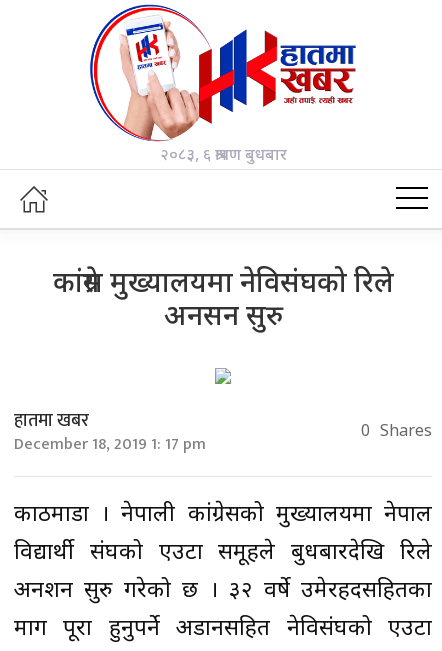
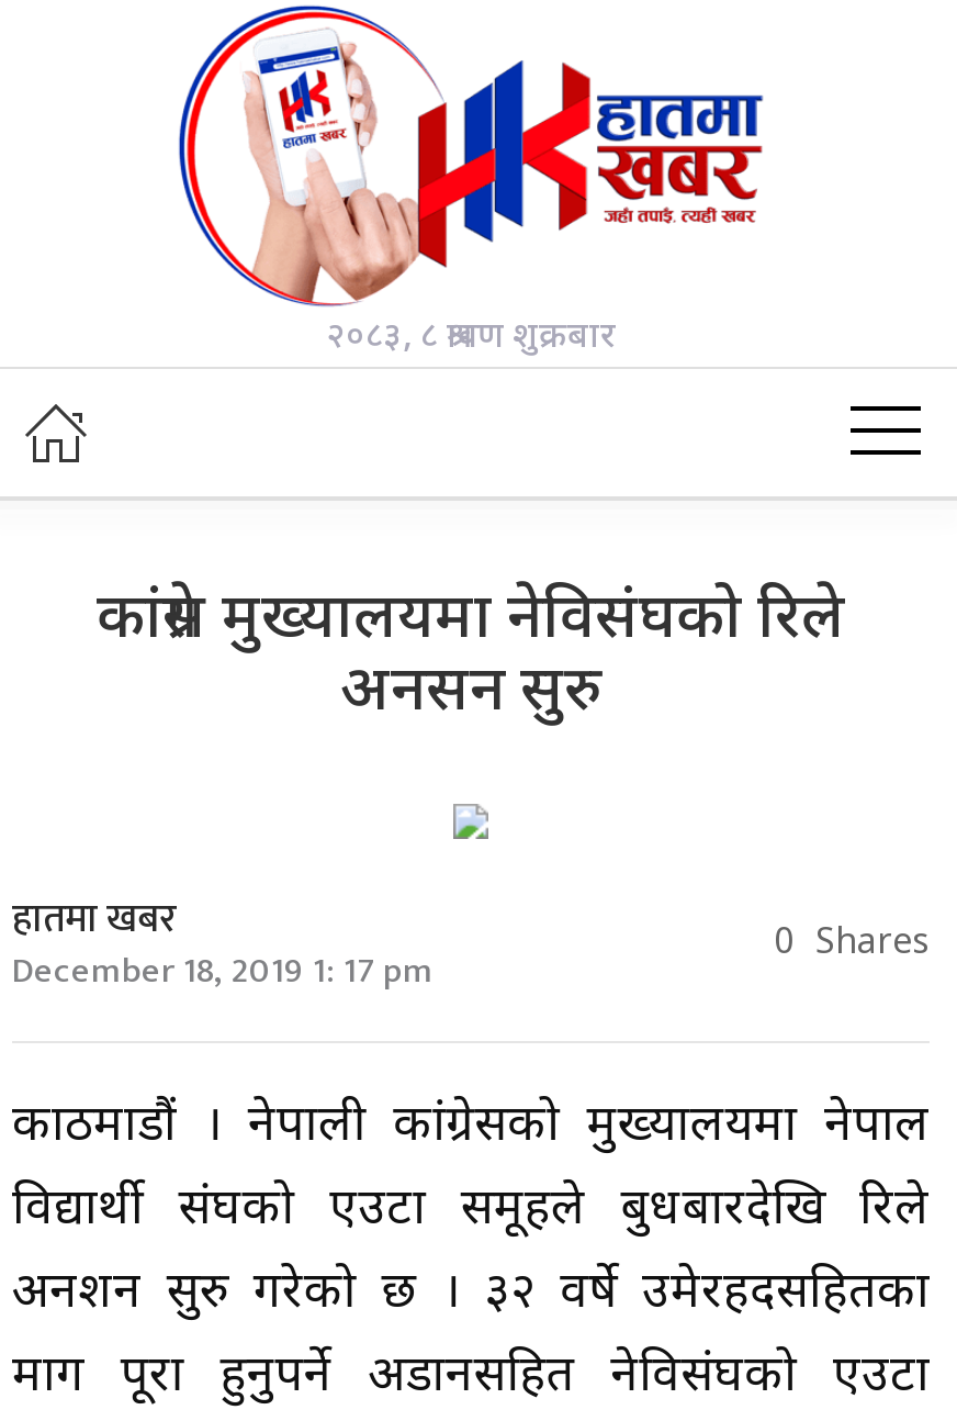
- २०८३, ६ श्रावण बुधबार
+ २०८३, ८ श्रावण शुक्रबार
